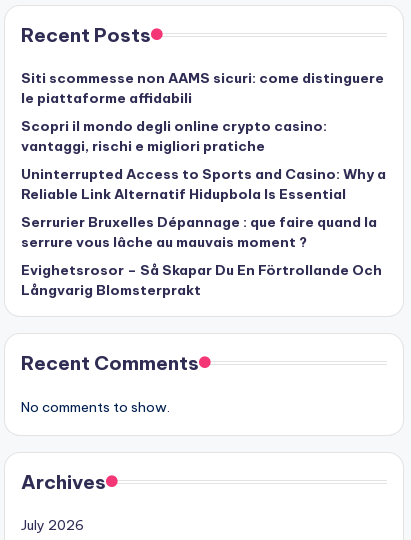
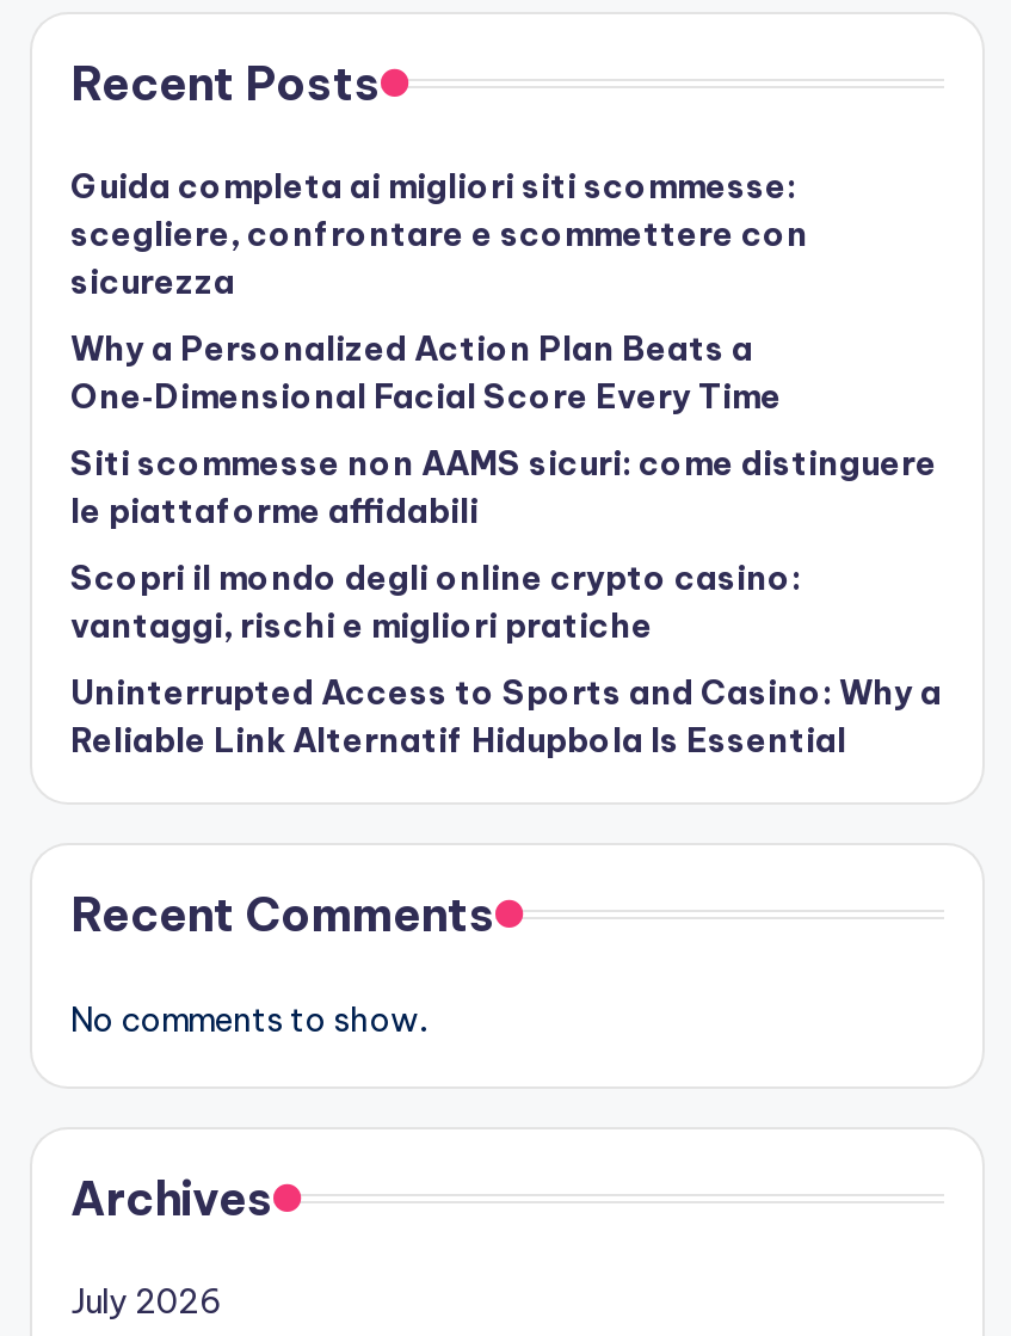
+ Guida completa ai migliori siti scommesse:
+ scegliere, confrontare e scommettere con
+ sicurezza
+ Why a Personalized Action Plan Beats a
+ One‑Dimensional Facial Score Every Time

moved down: Siti scommesse non AAMS sicuri: come distinguere | le piattaforme affidabili | Scopri il mondo degli online crypto casino: | vantaggi, rischi e migliori pratiche | Uninterrupted Access to Sports and Casino: Why a | Reliable Link Alternatif Hidupbola Is Essential

- Serrurier Bruxelles Dépannage : que faire quand la
- serrure vous lâche au mauvais moment ?
- Evighetsrosor – Så Skapar Du En Förtrollande Och
- Långvarig Blomsterprakt
